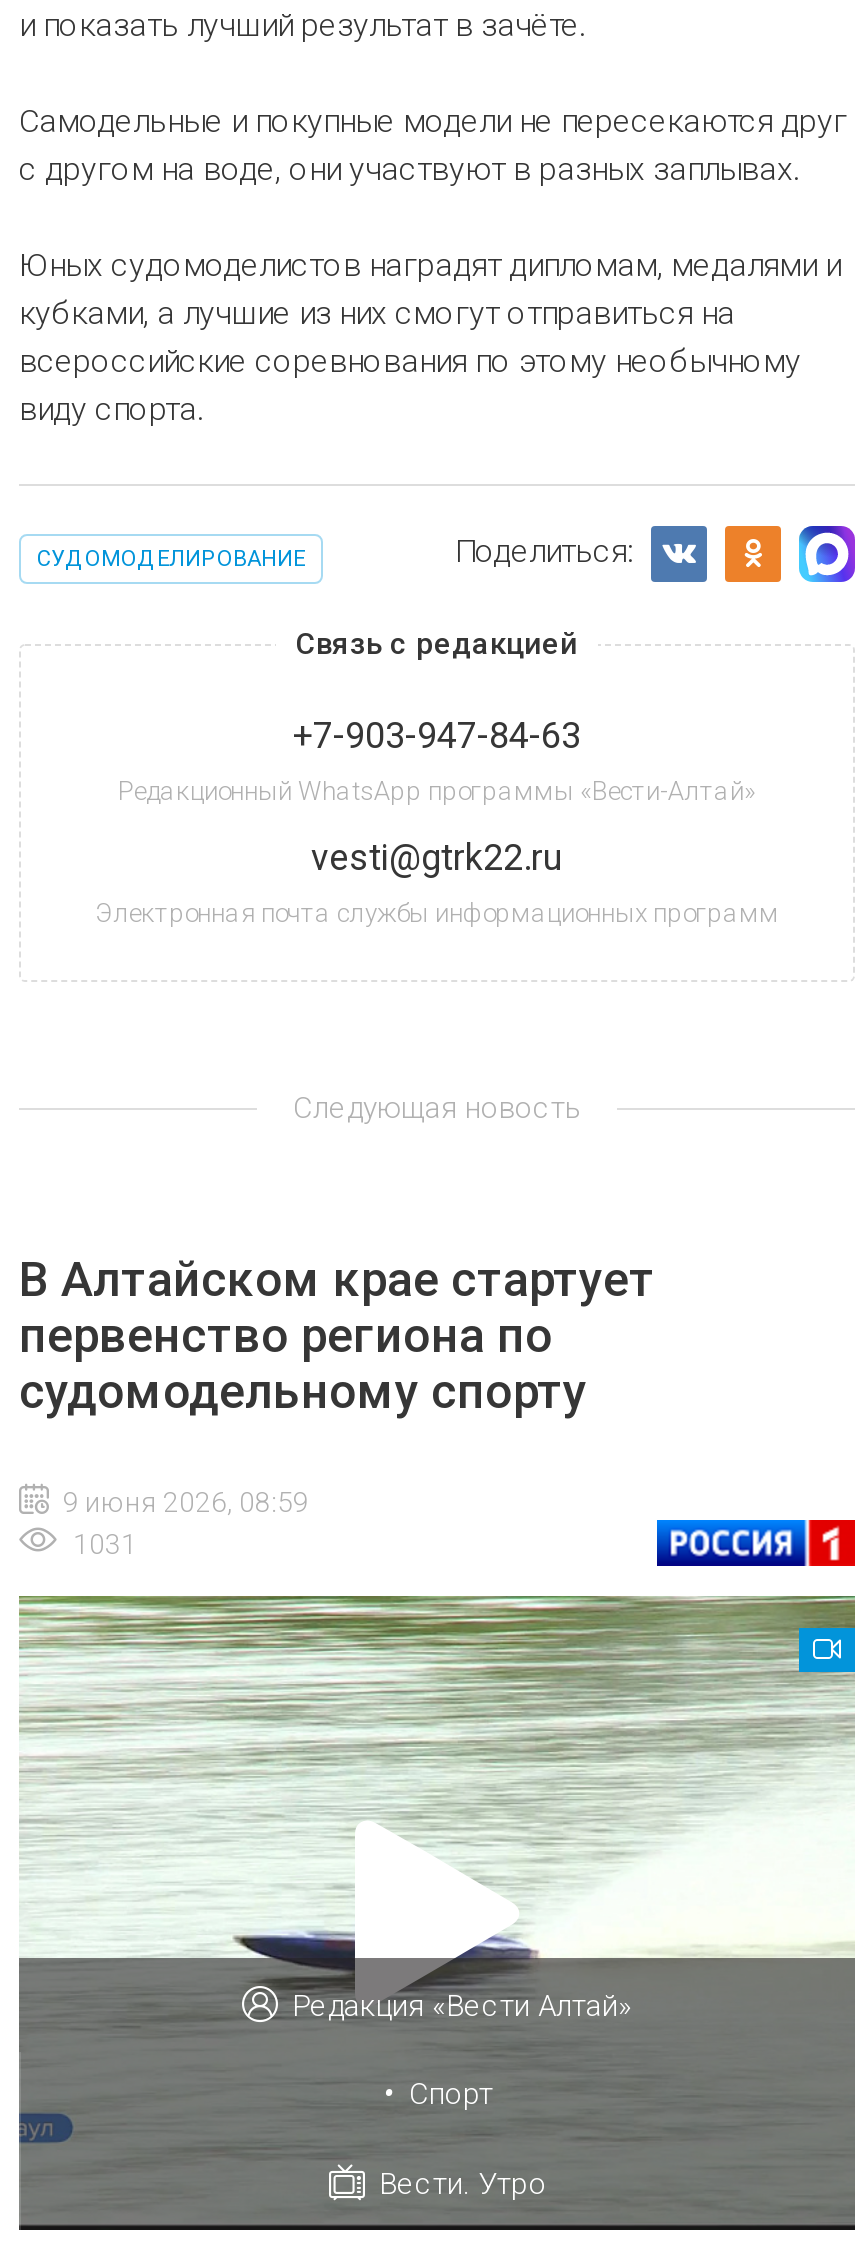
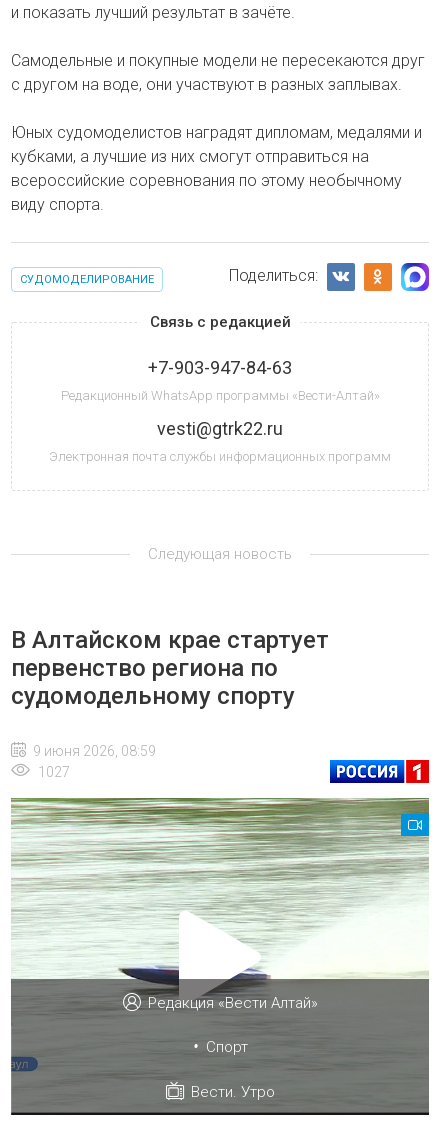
- 1031
+ 1027
